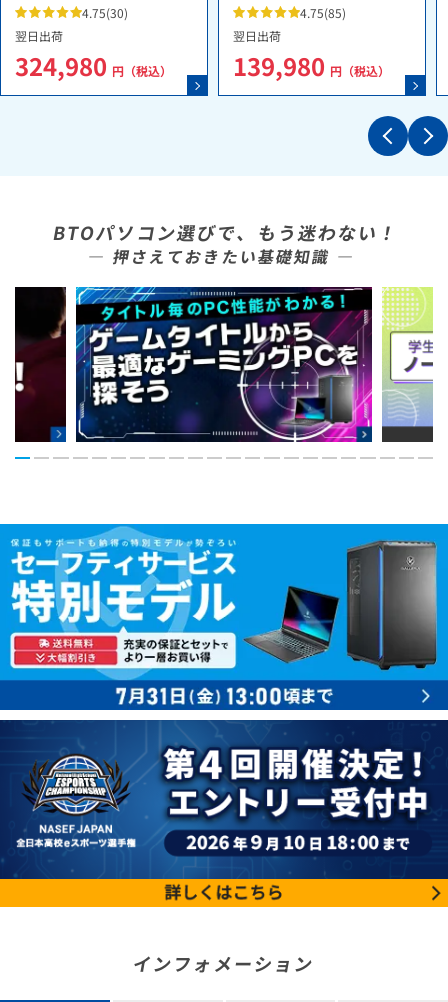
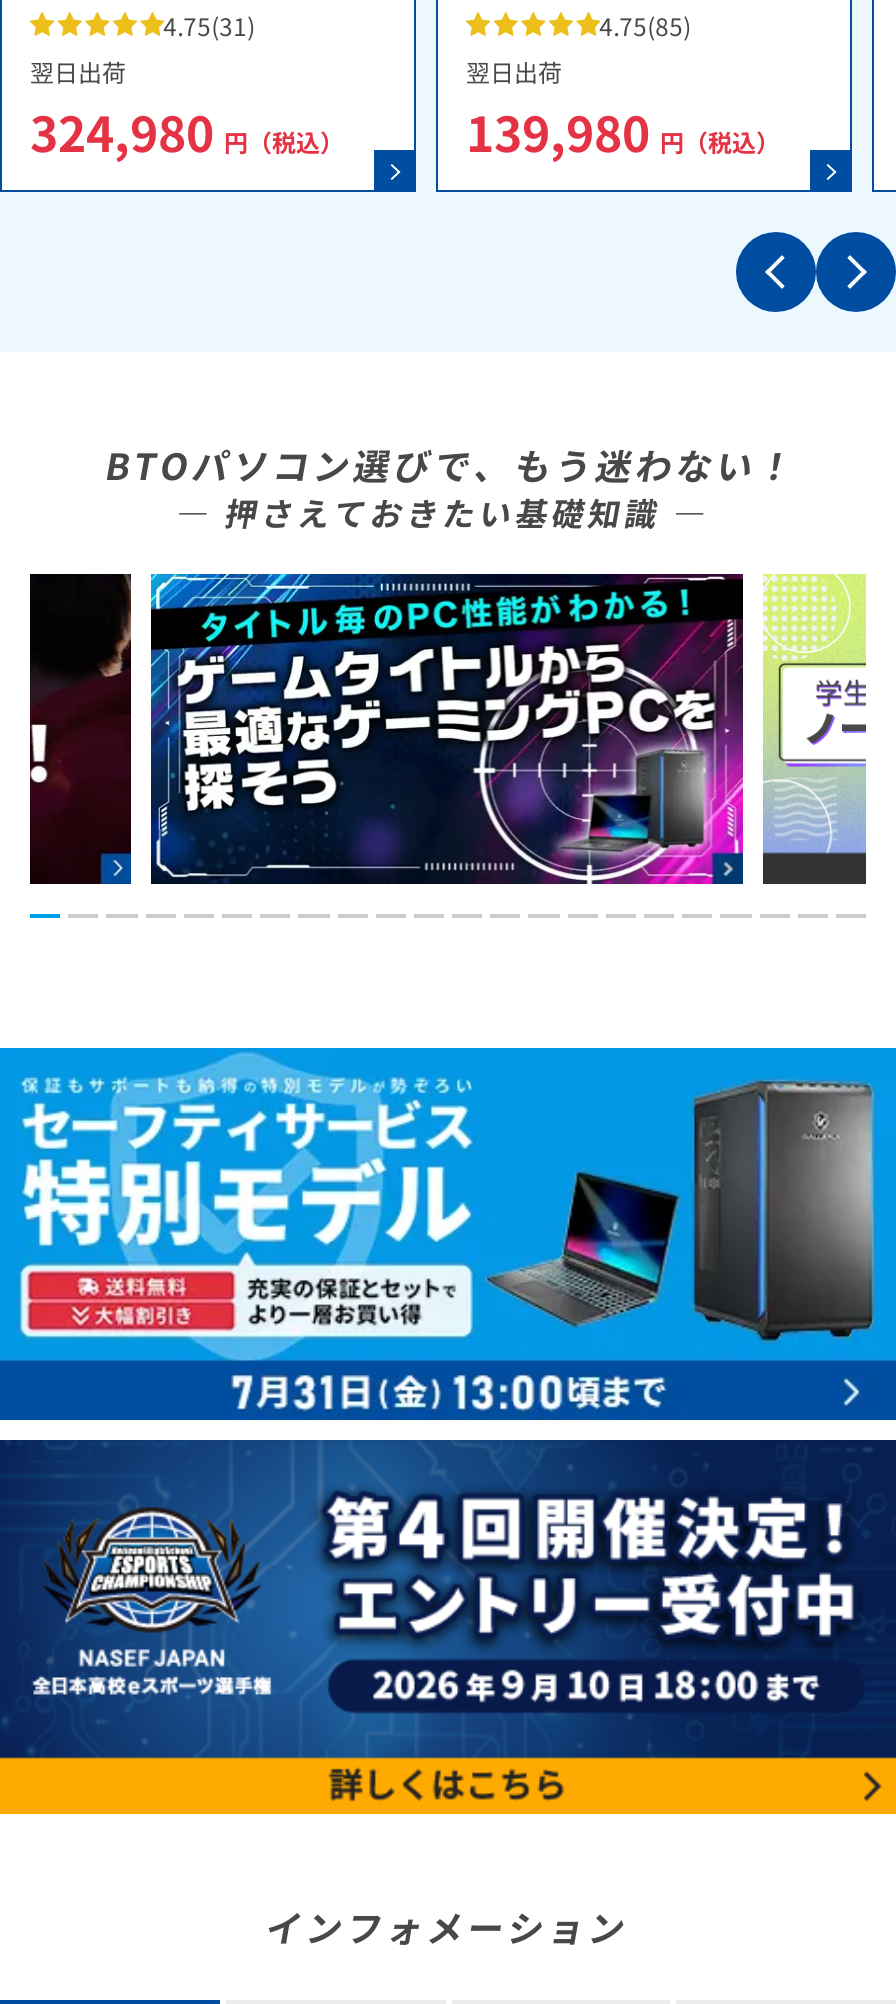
- 4.75(30)
+ 4.75(31)
